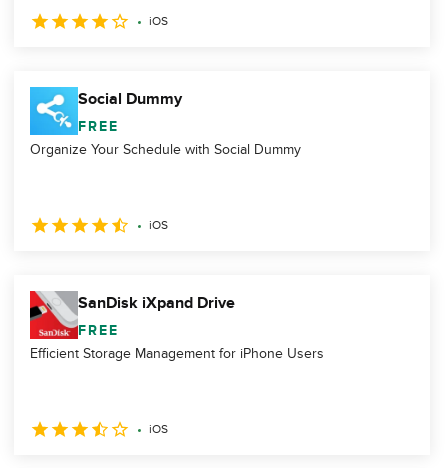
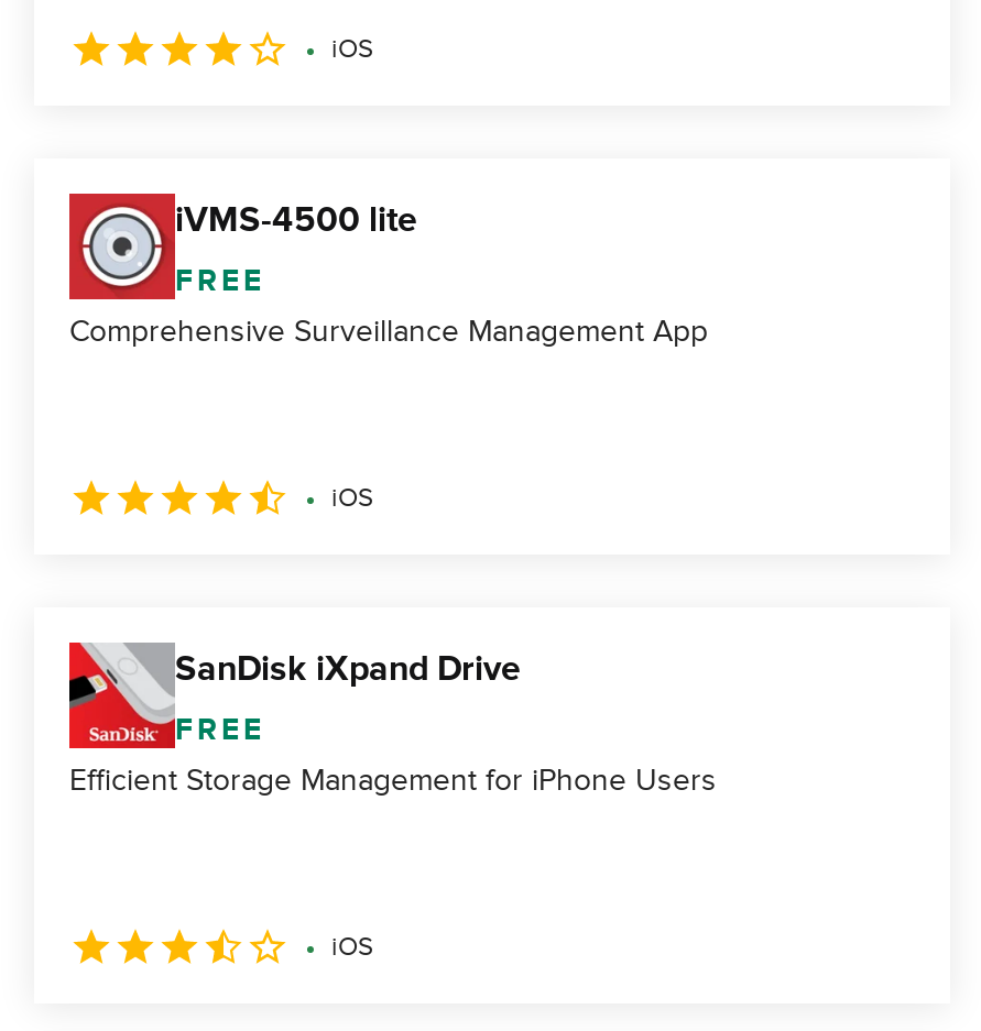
- [image]
- Social Dummy
+ [image]
+ iVMS-4500 lite

- Organize Your Schedule with Social Dummy
+ Comprehensive Surveillance Management App
